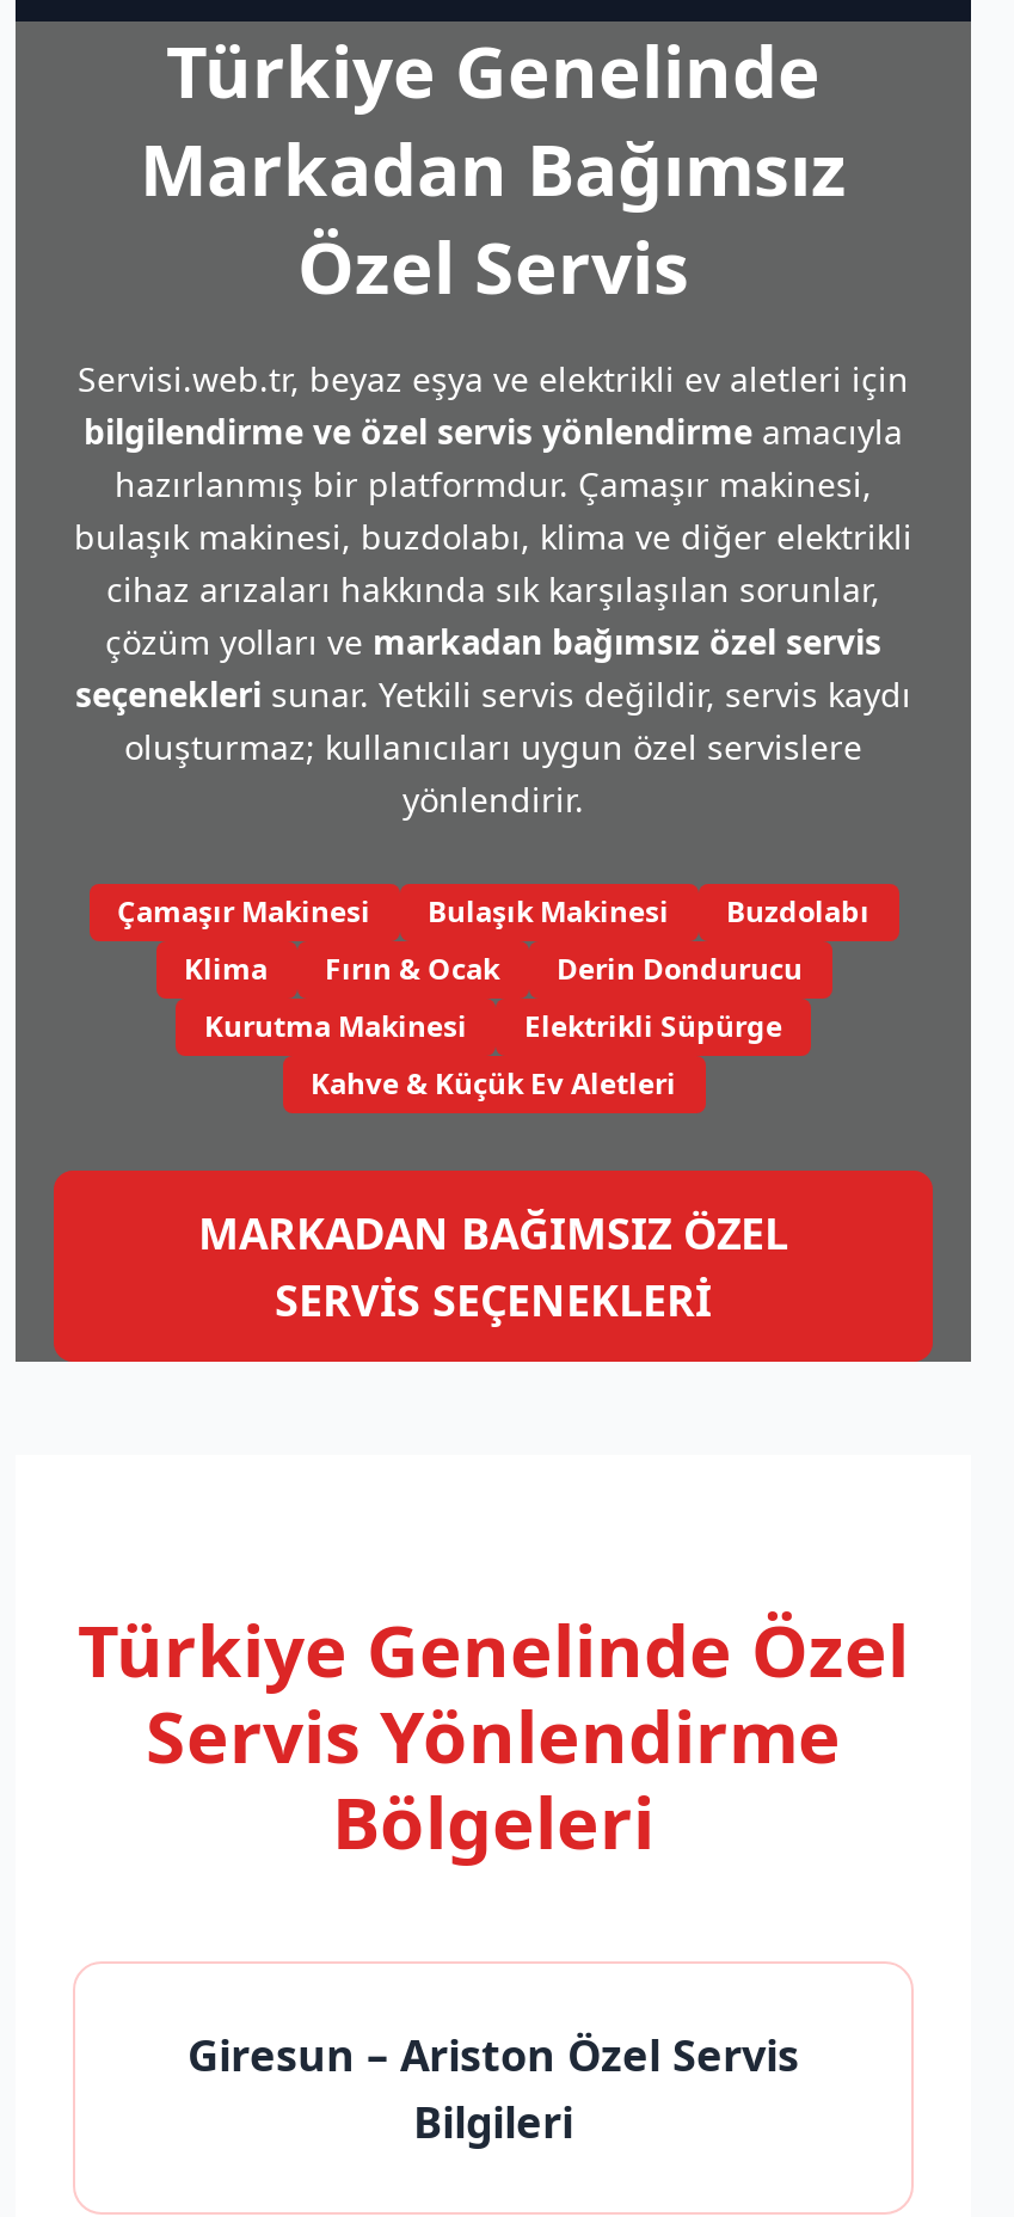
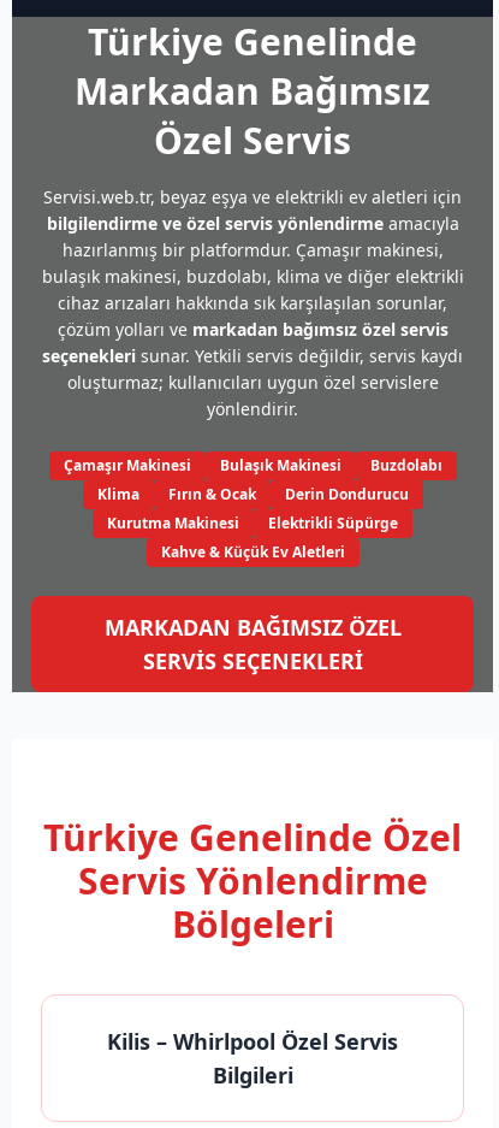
- Giresun – Ariston Özel Servis
+ Kilis – Whirlpool Özel Servis
